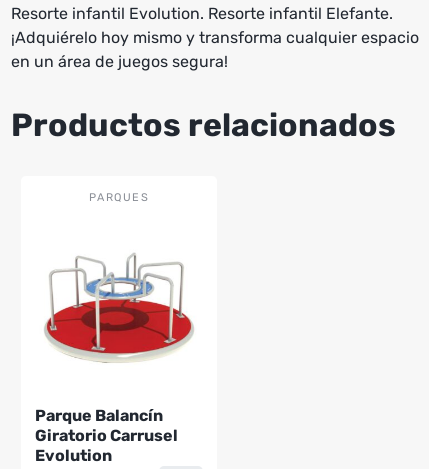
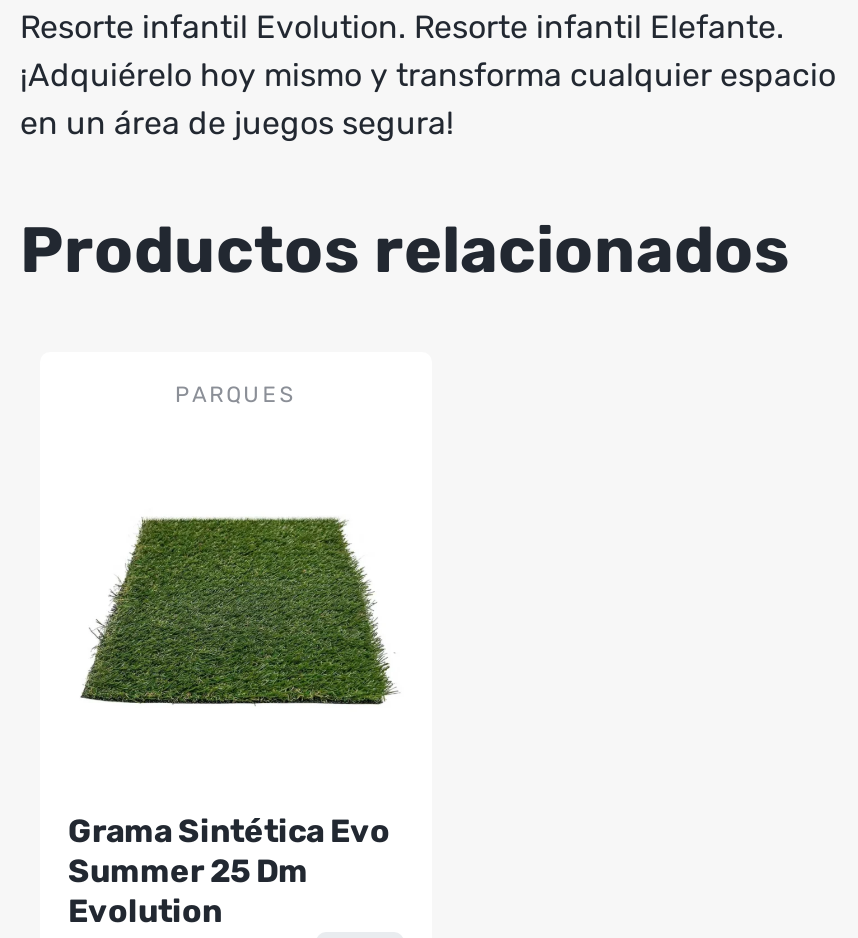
- [image]
+ [image]

- Parque Balancín
- Giratorio Carrusel
+ Grama Sintética Evo
+ Summer 25 Dm
